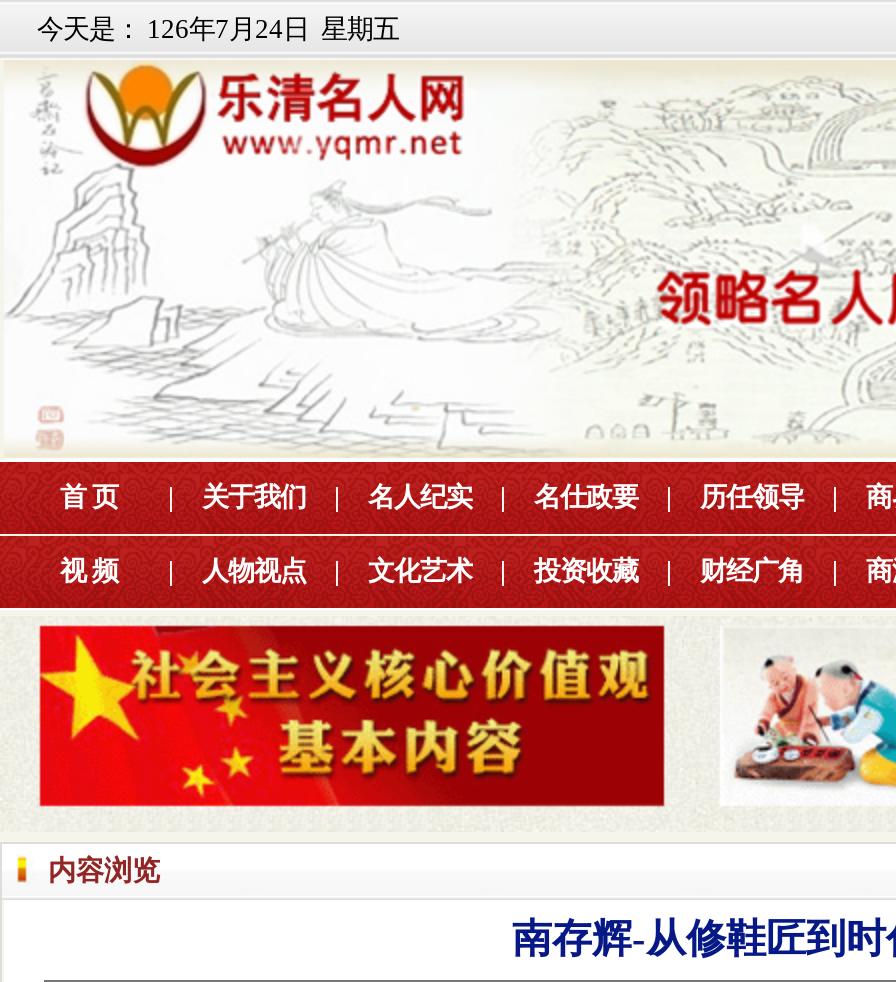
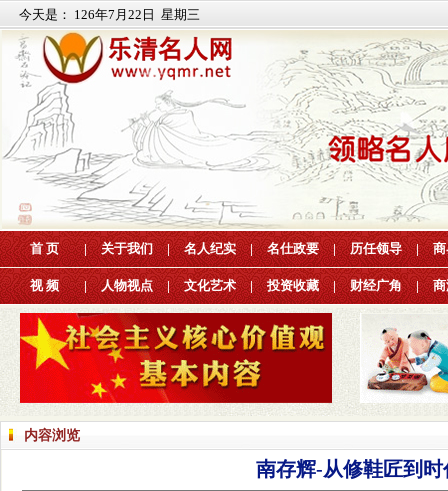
- 今天是：126年7月24日 星期五
+ 今天是：126年7月22日 星期三
